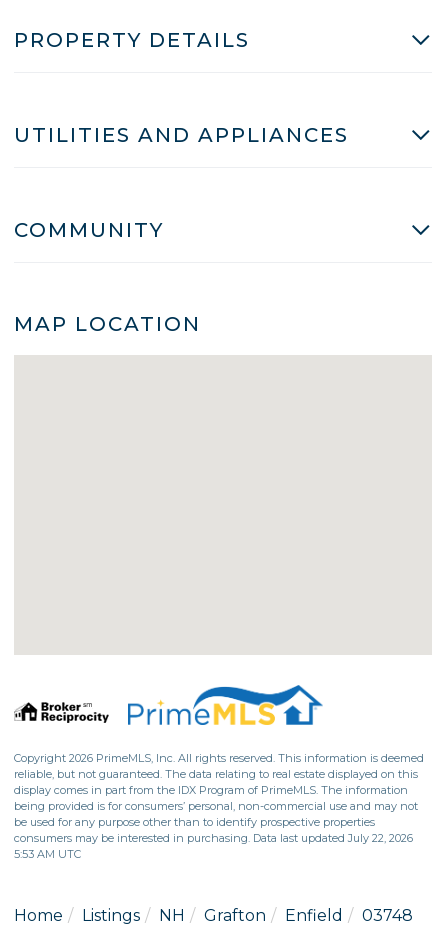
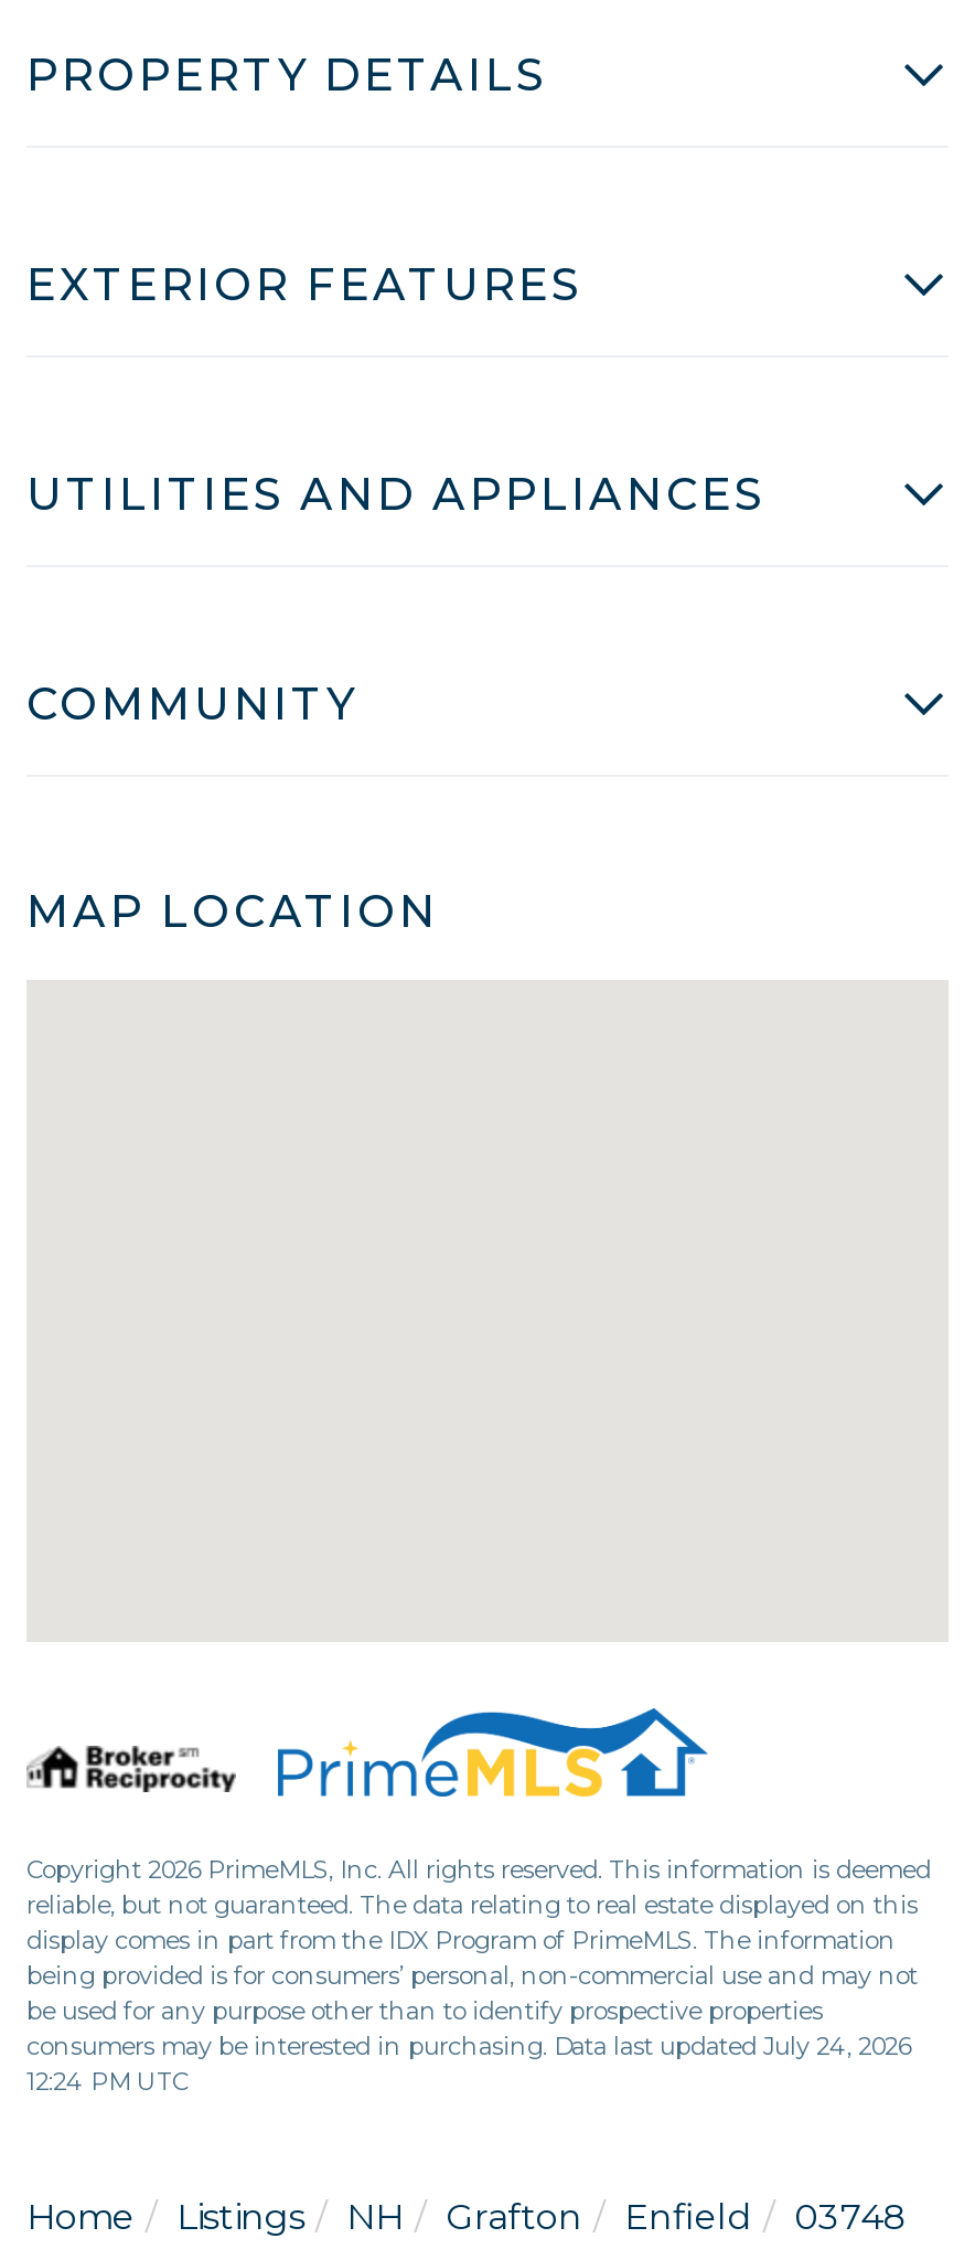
+ EXTERIOR FEATURES

- consumers may be interested in purchasing. Data last updated July 22, 2026
+ consumers may be interested in purchasing. Data last updated July 24, 2026

- 5:53 AM UTC
+ 12:24 PM UTC
